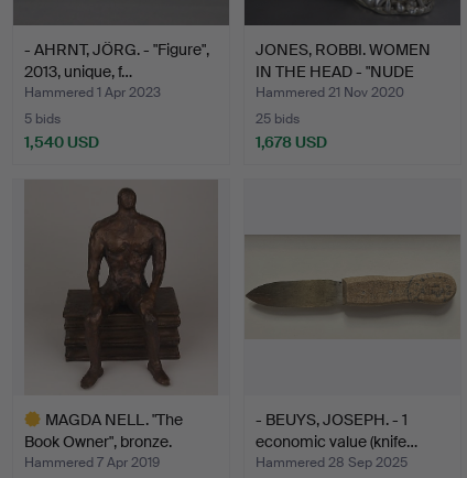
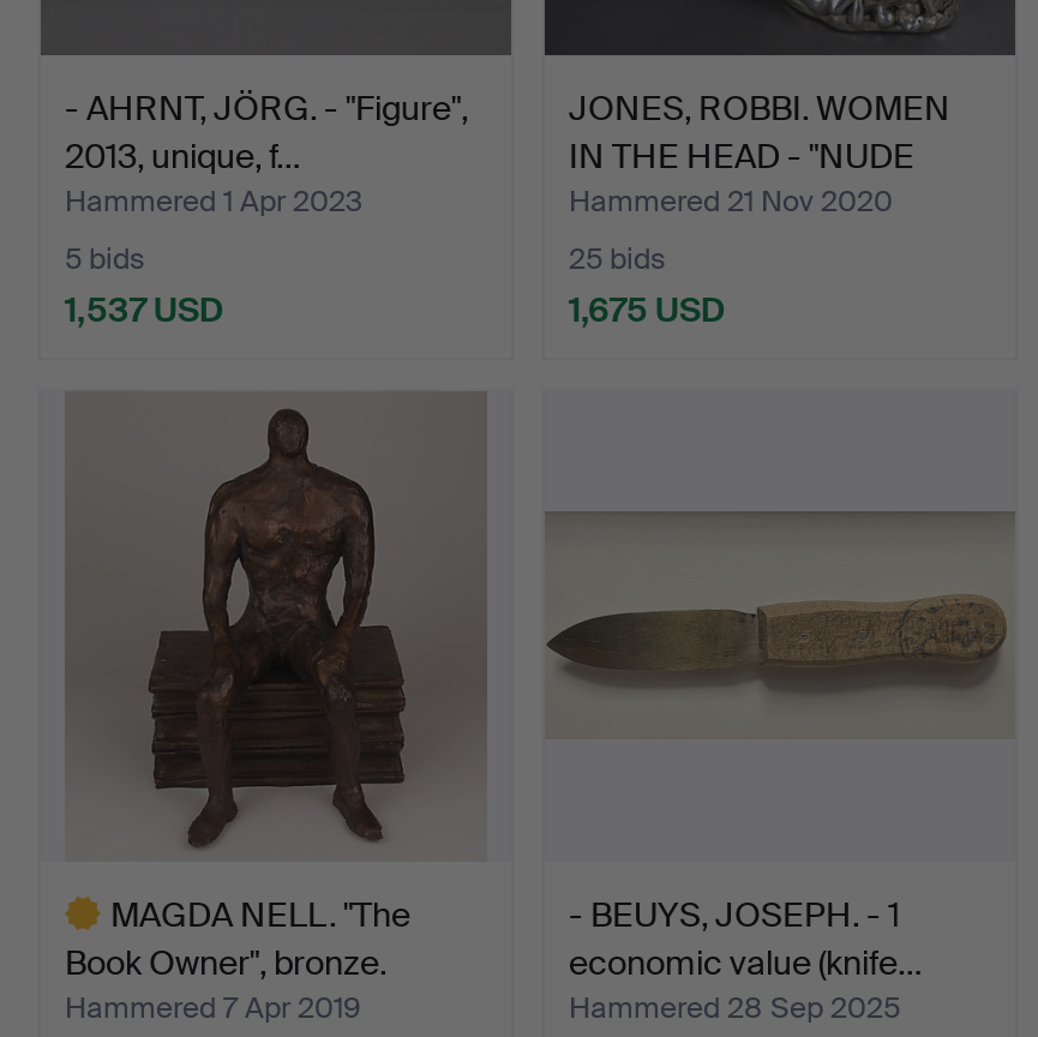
- 1,540 USD
+ 1,537 USD

- 1,678 USD
+ 1,675 USD
